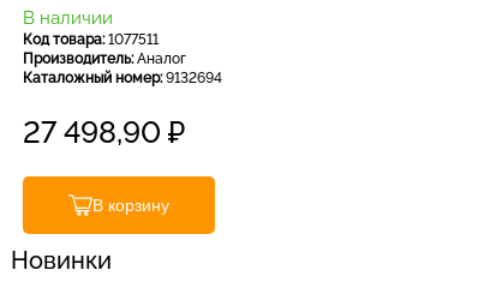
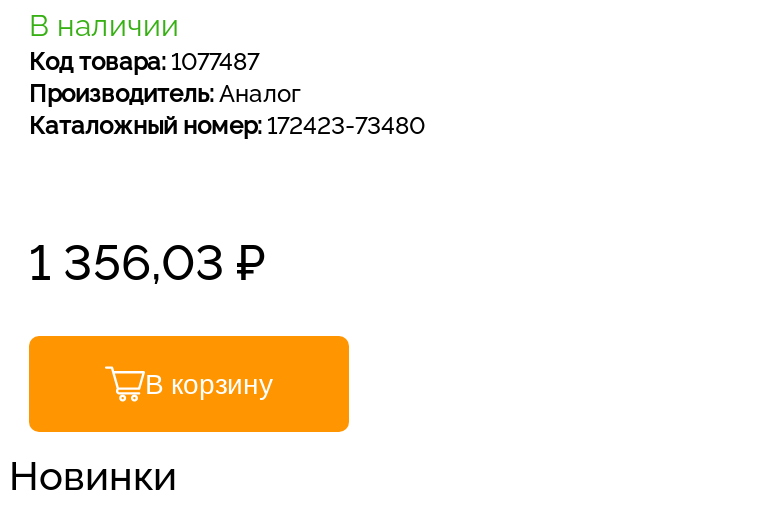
- Код товара: 1077511
+ Код товара: 1077487

- Каталожный номер: 9132694
+ Каталожный номер: 172423-73480

- 27 498,90 ₽
+ 1 356,03 ₽
